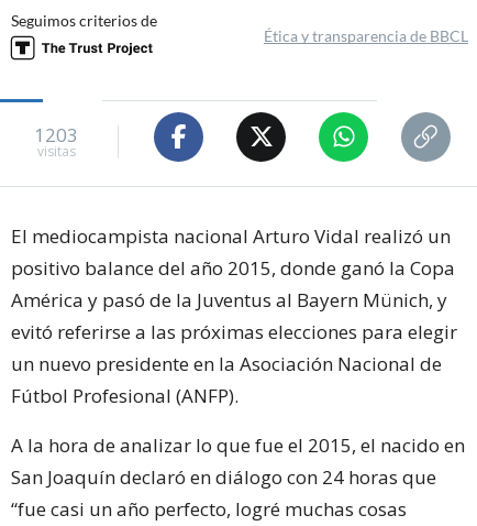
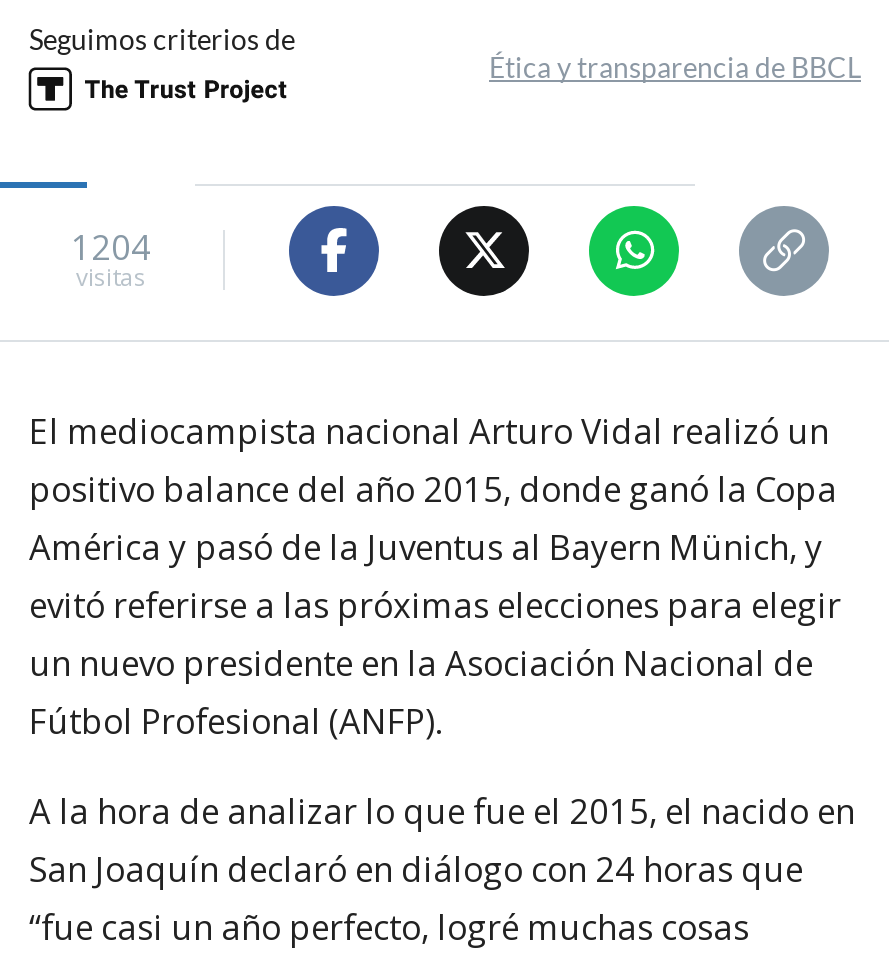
- 1203
+ 1204
